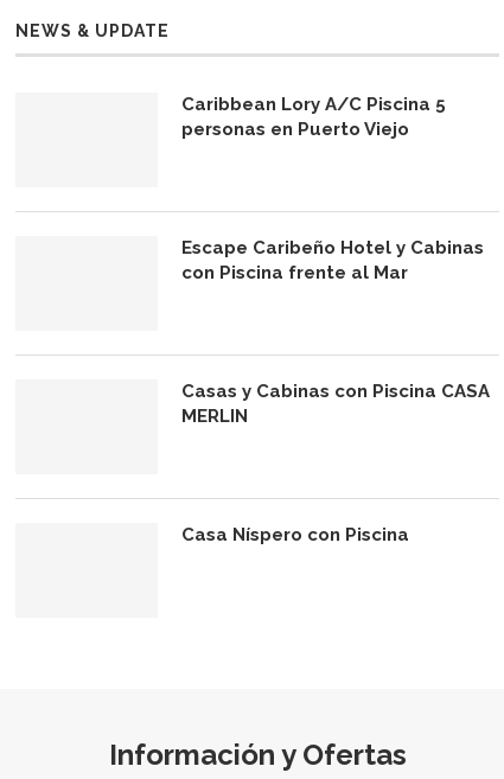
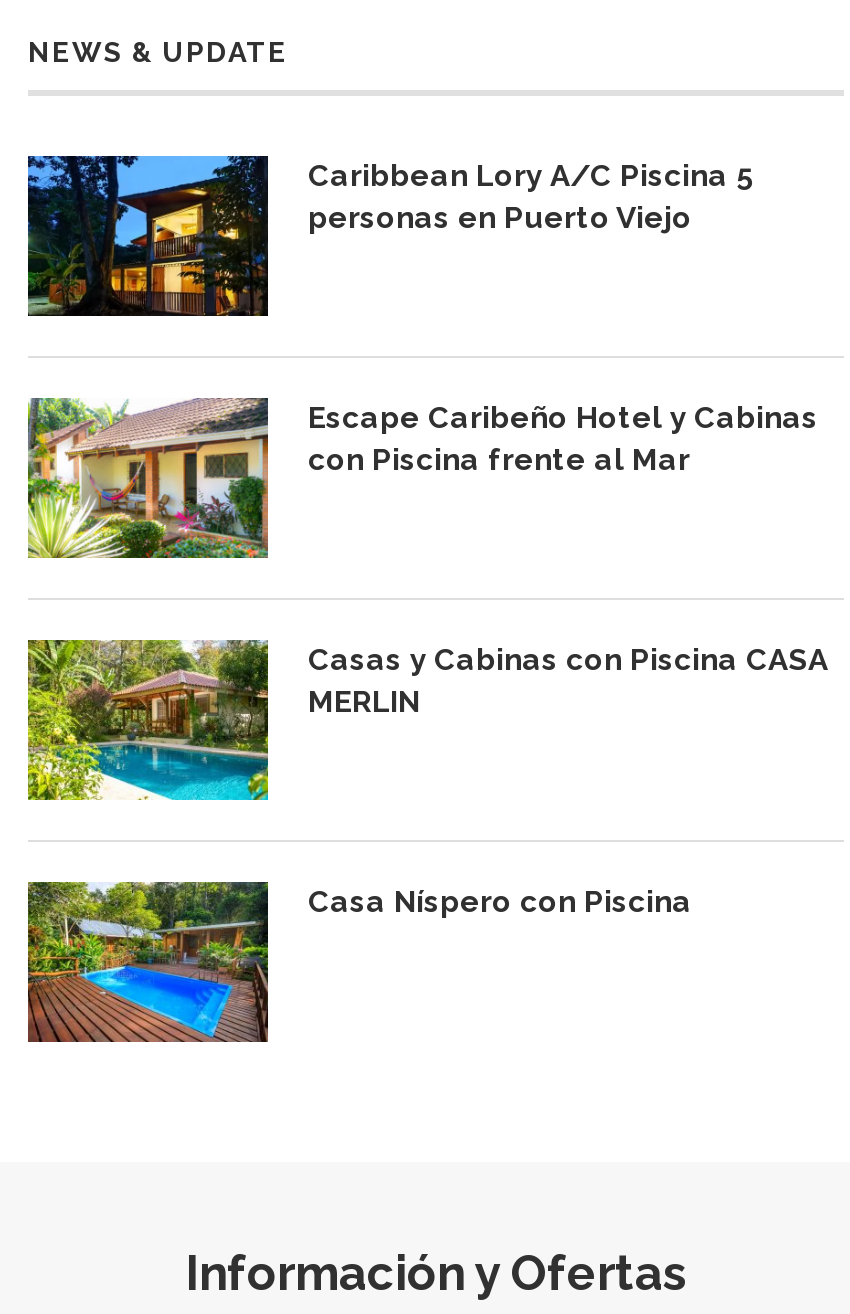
+ [image]

+ [image]

+ [image]

+ [image]
